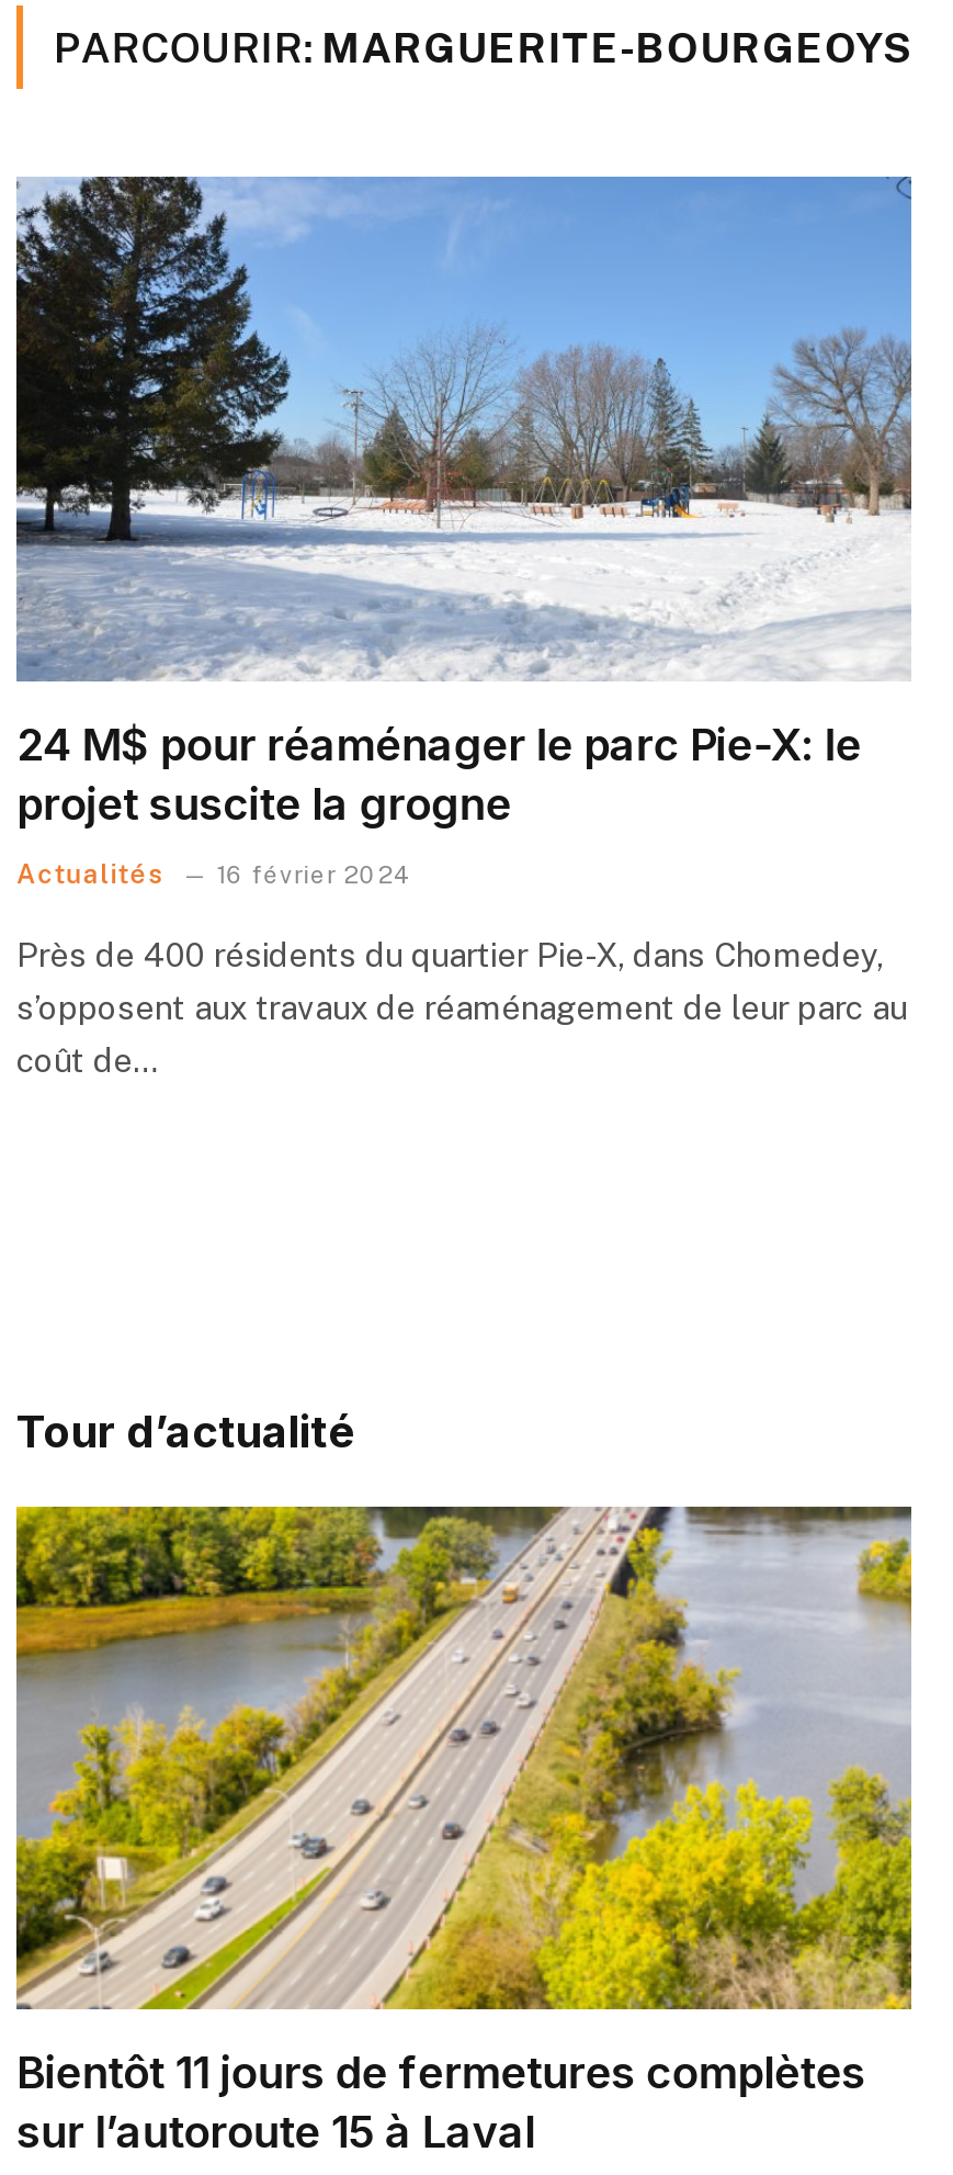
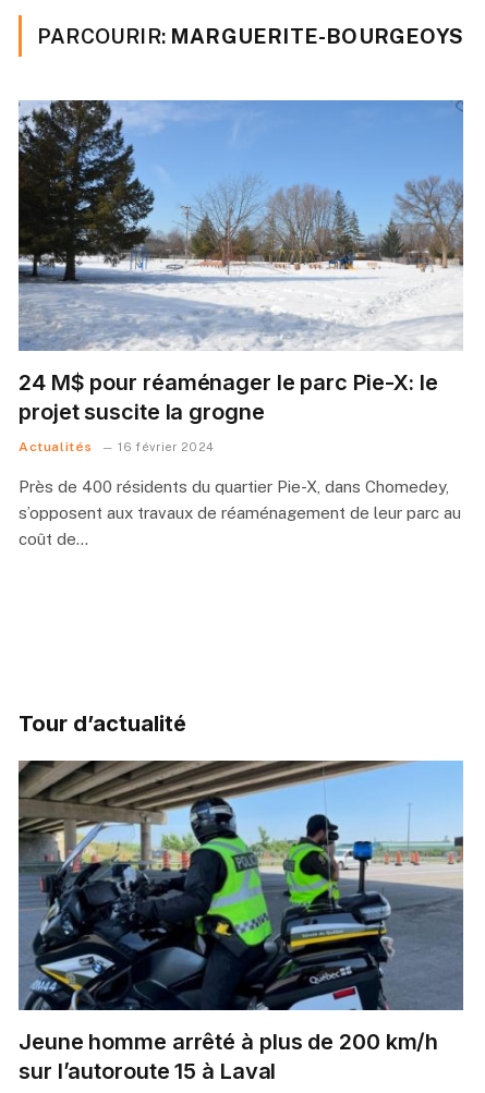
- [image]
- Bientôt 11 jours de fermetures complètes
+ [image]
+ Jeune homme arrêté à plus de 200 km/h
